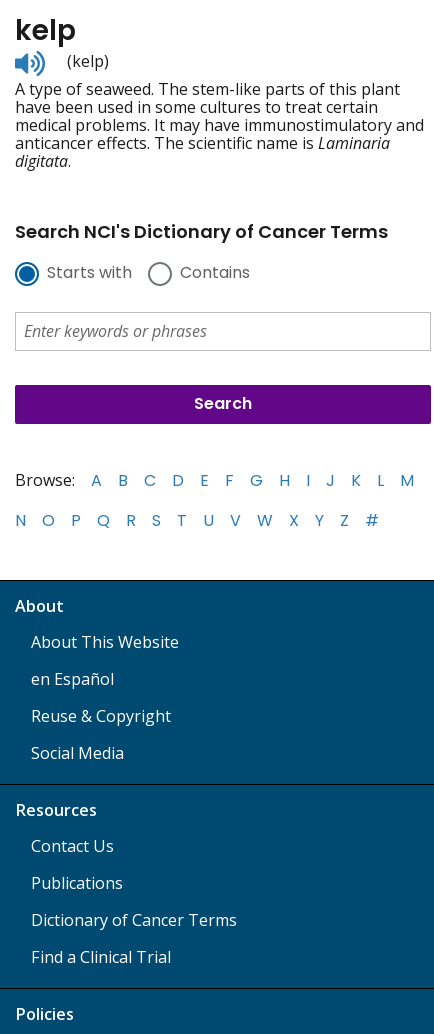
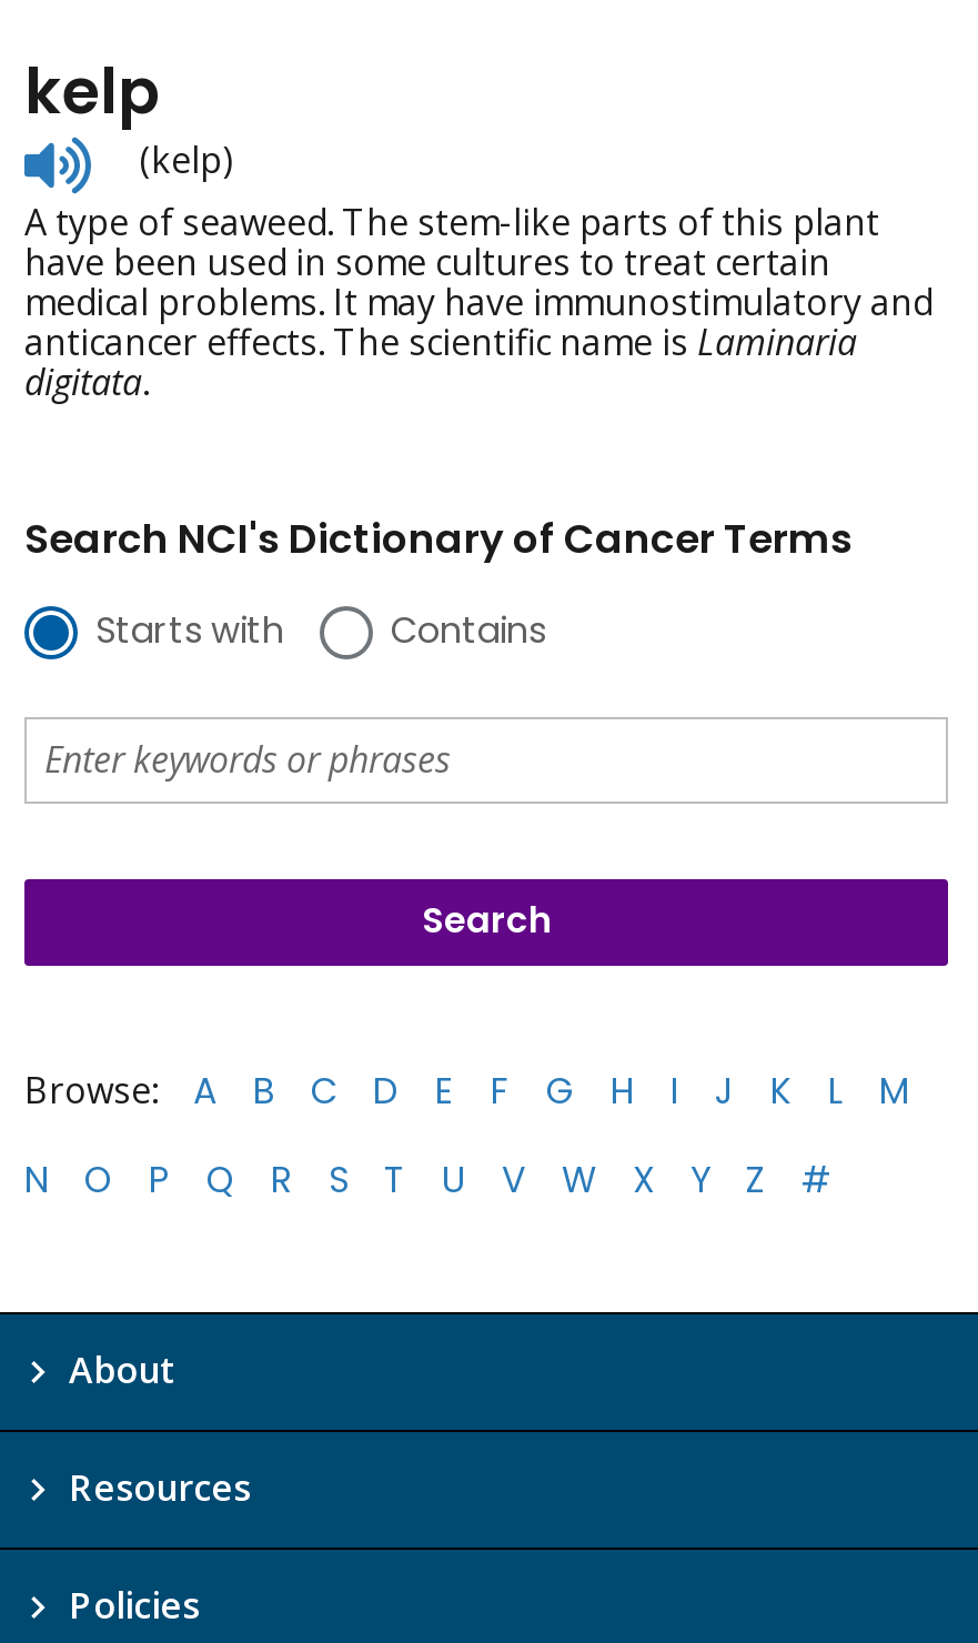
- About This Website
- en Español
- Reuse & Copyright
- Social Media

- Contact Us
- Publications
- Dictionary of Cancer Terms
- Find a Clinical Trial
